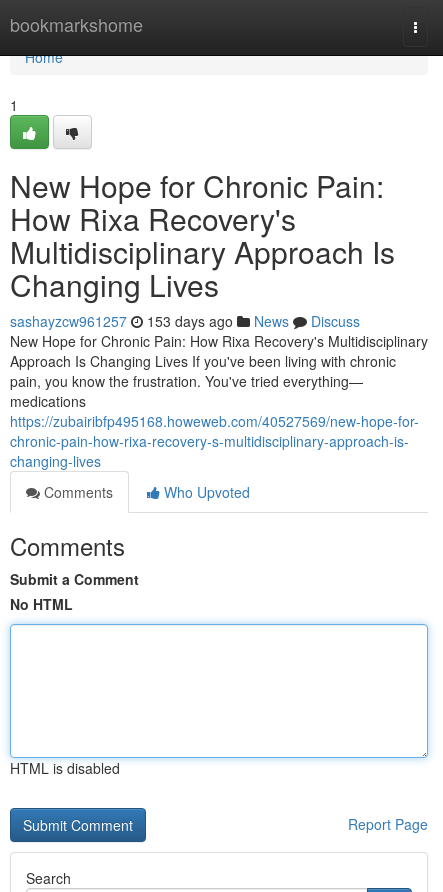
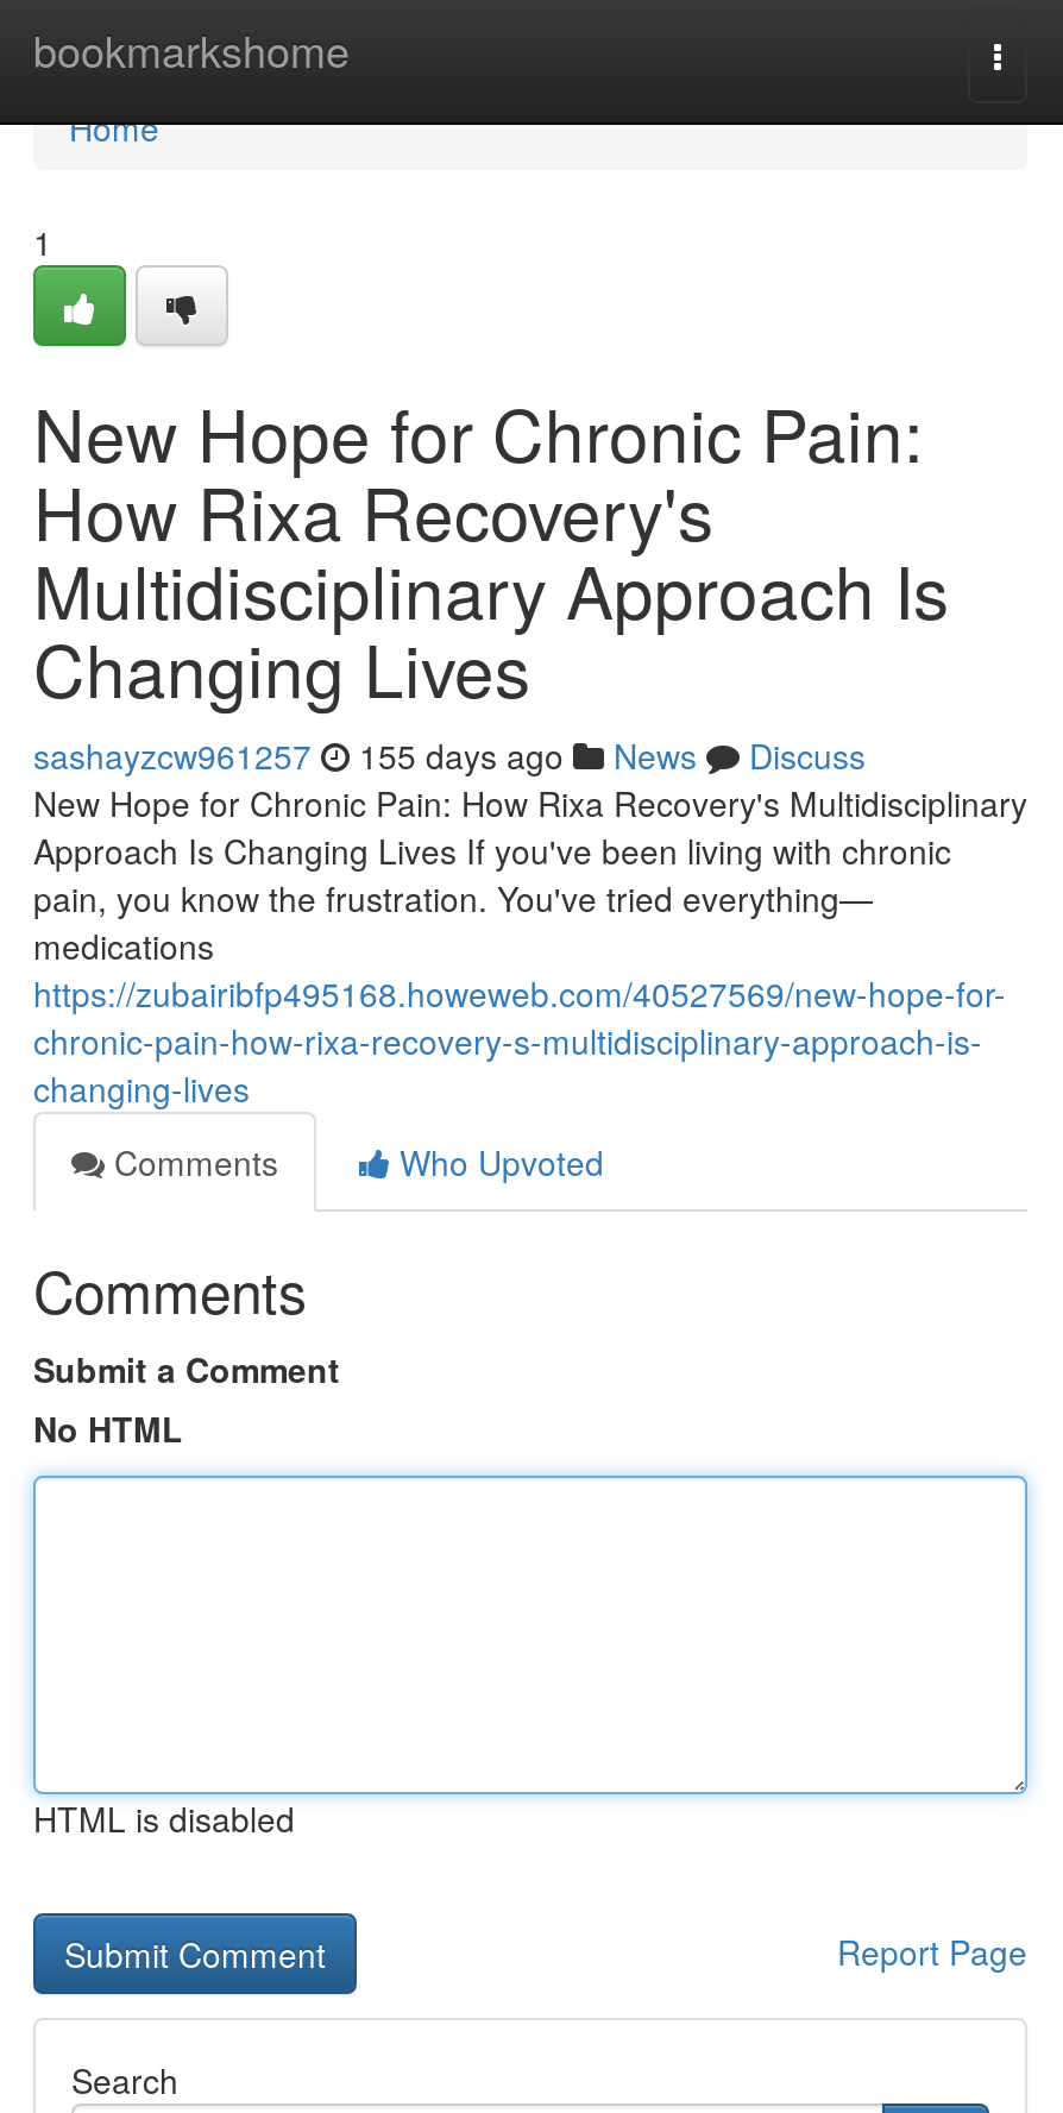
- sashayzcw961257 153 days ago News Discuss
+ sashayzcw961257 155 days ago News Discuss
